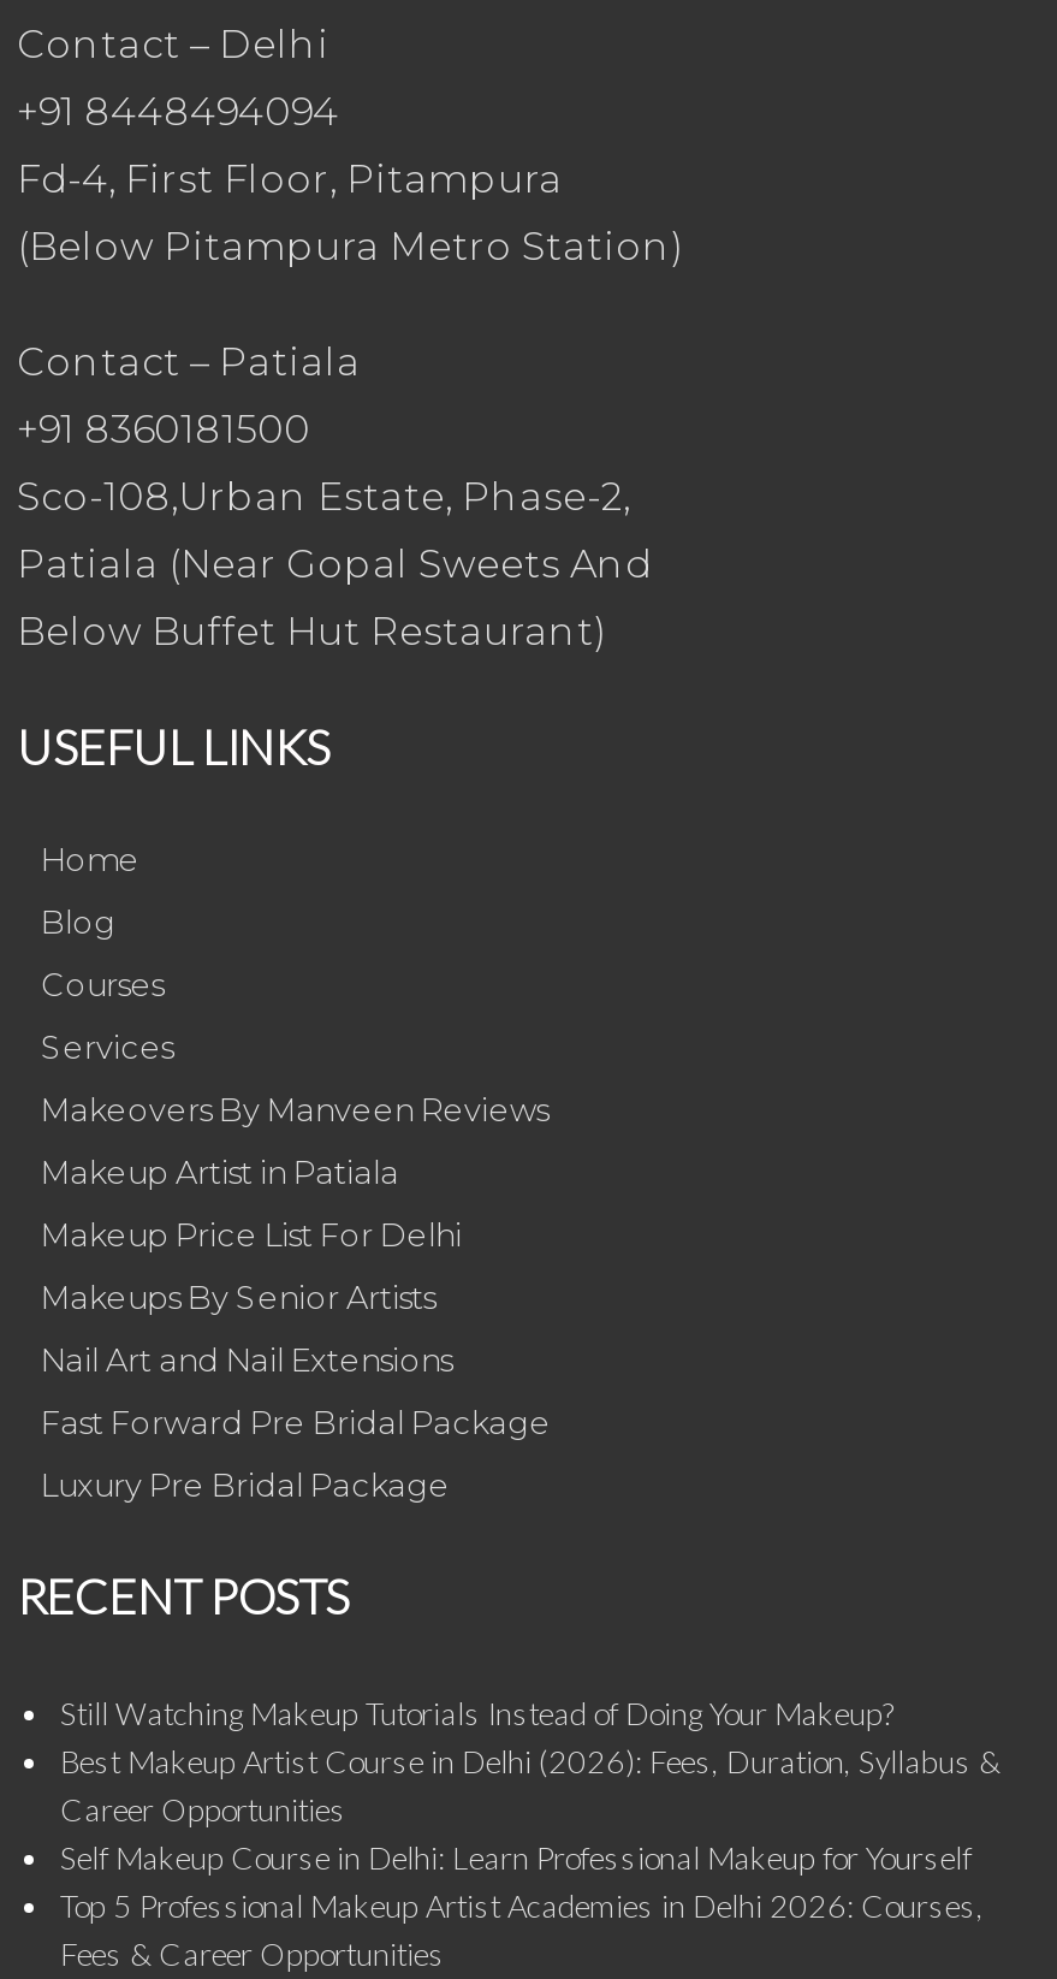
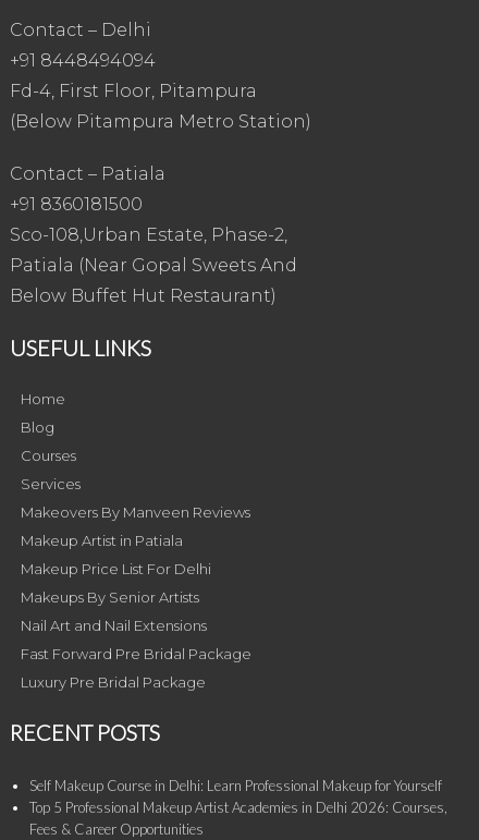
- Still Watching Makeup Tutorials Instead of Doing Your Makeup?
- Best Makeup Artist Course in Delhi (2026): Fees, Duration, Syllabus &
- Career Opportunities
